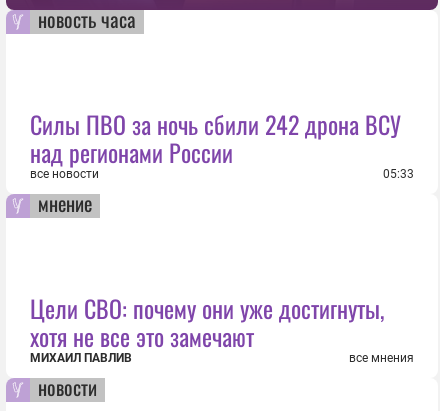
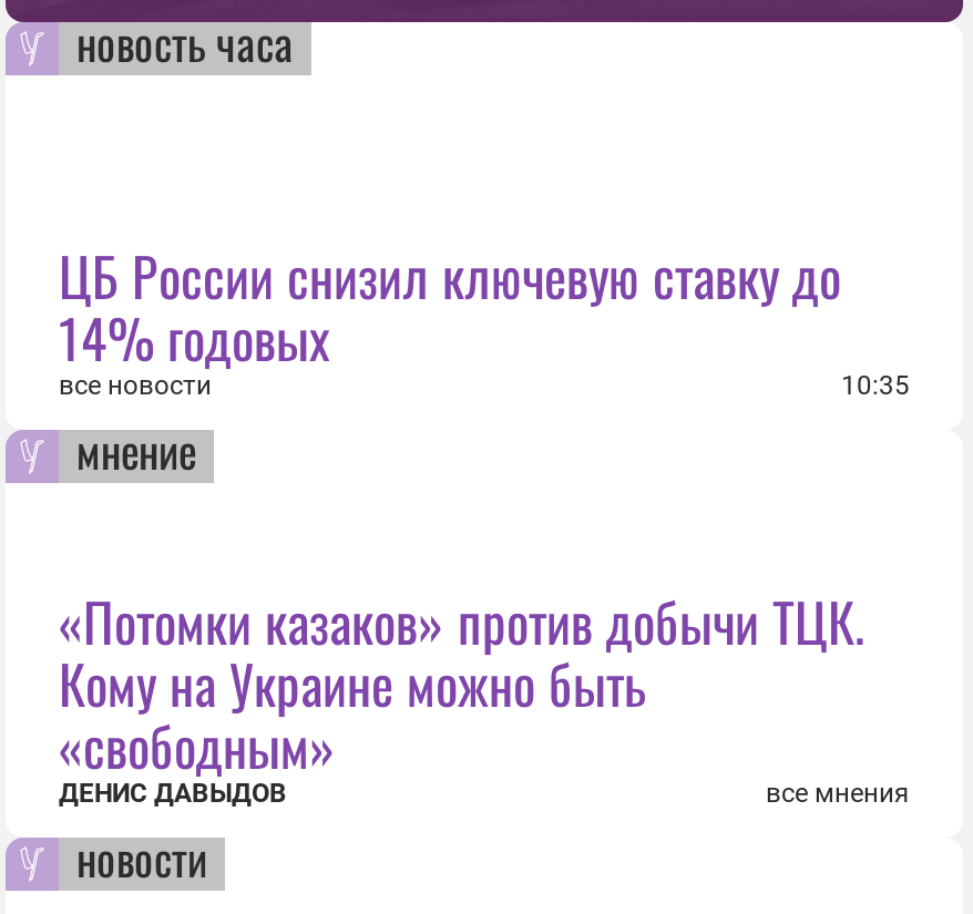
- Силы ПВО за ночь сбили 242 дрона ВСУ
- над регионами России
+ ЦБ России снизил ключевую ставку до
+ 14% годовых

- 05:33
+ 10:35

- Цели СВО: почему они уже достигнуты,
- хотя не все это замечают
- МИХАИЛ ПАВЛИВ
+ «Потомки казаков» против добычи ТЦК.
+ Кому на Украине можно быть
+ «свободным»
+ ДЕНИС ДАВЫДОВ
